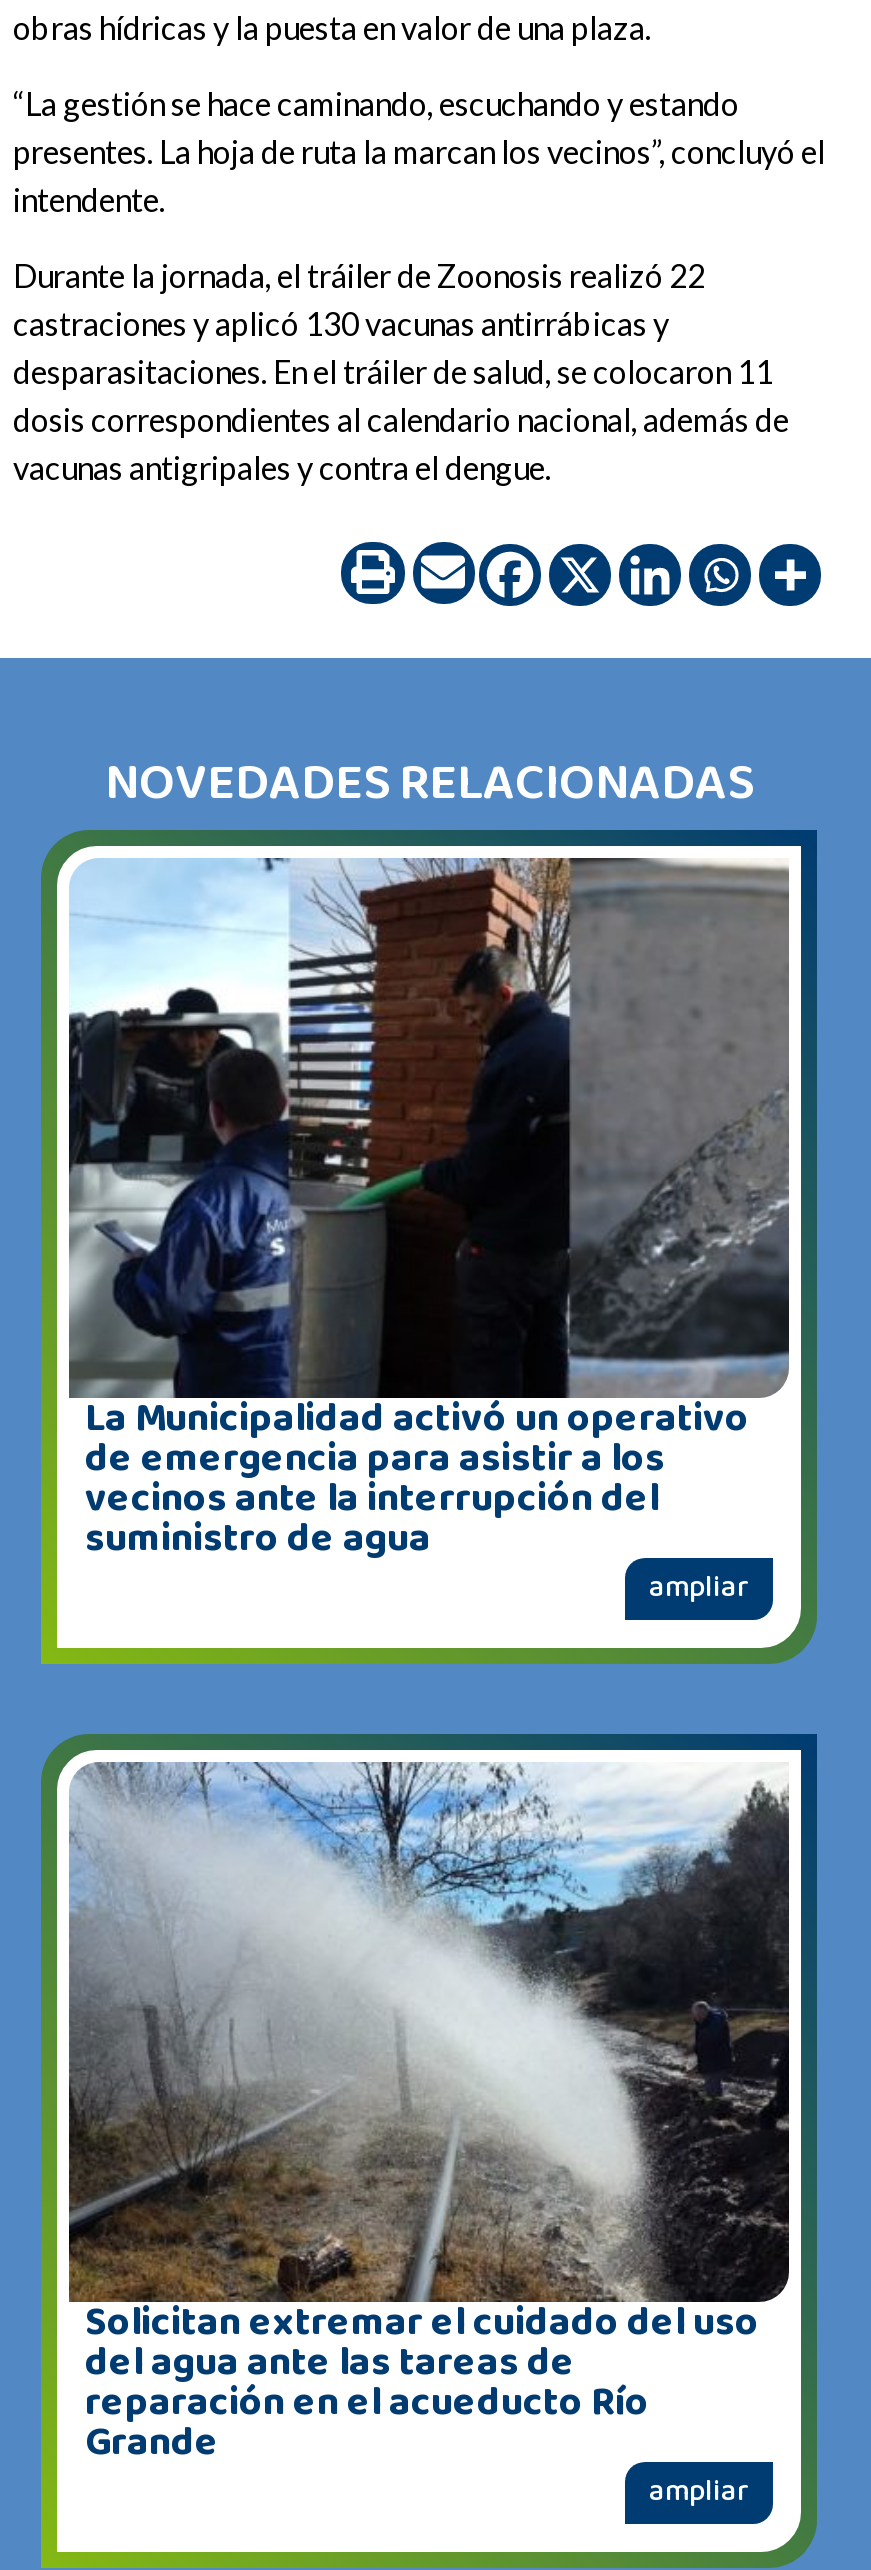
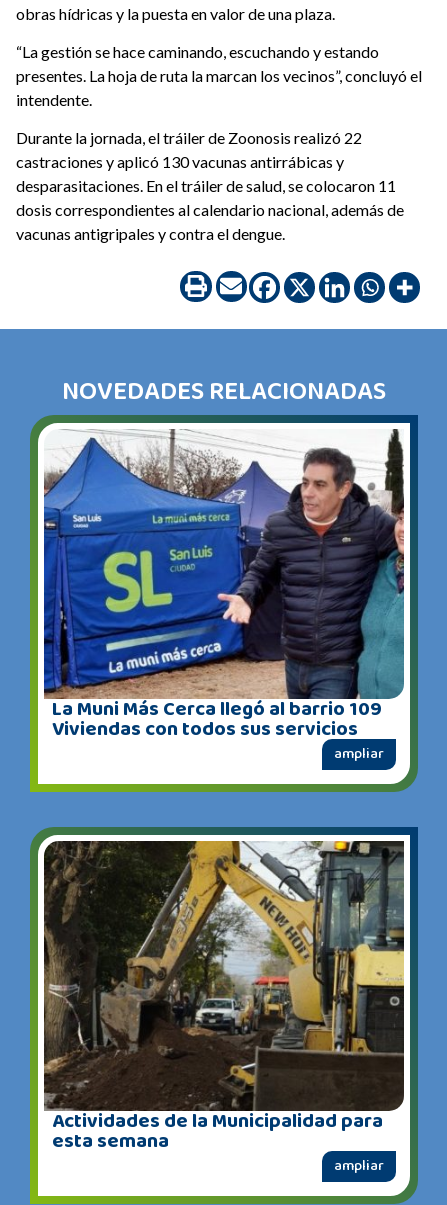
- [image]
- La Municipalidad activó un operativo
- de emergencia para asistir a los
- vecinos ante la interrupción del
- suministro de agua
+ [image]
+ La Muni Más Cerca llegó al barrio 109
+ Viviendas con todos sus servicios

- [image]
+ [image]

- Solicitan extremar el cuidado del uso
- del agua ante las tareas de
- reparación en el acueducto Río
- Grande
+ Actividades de la Municipalidad para
+ esta semana
